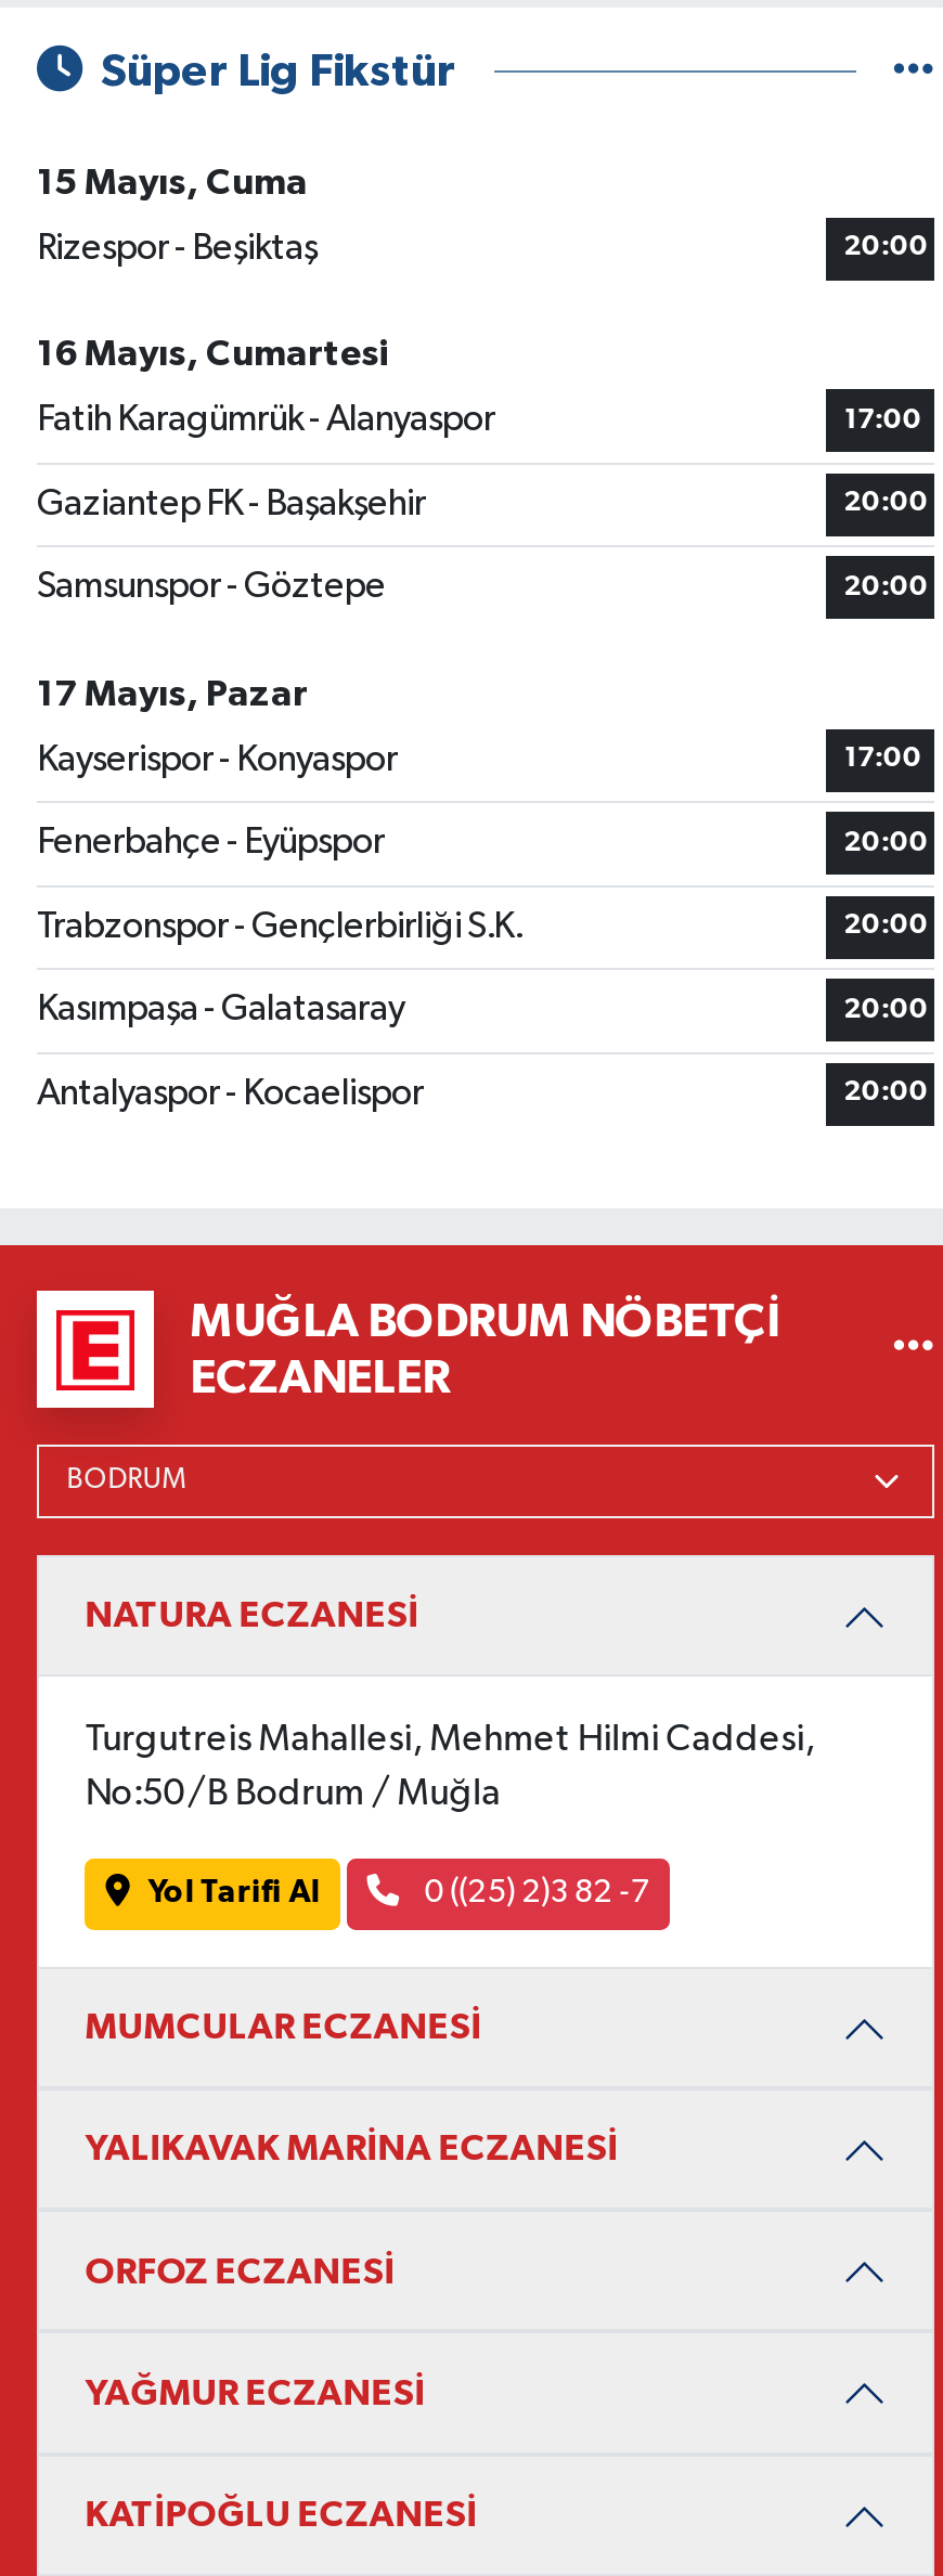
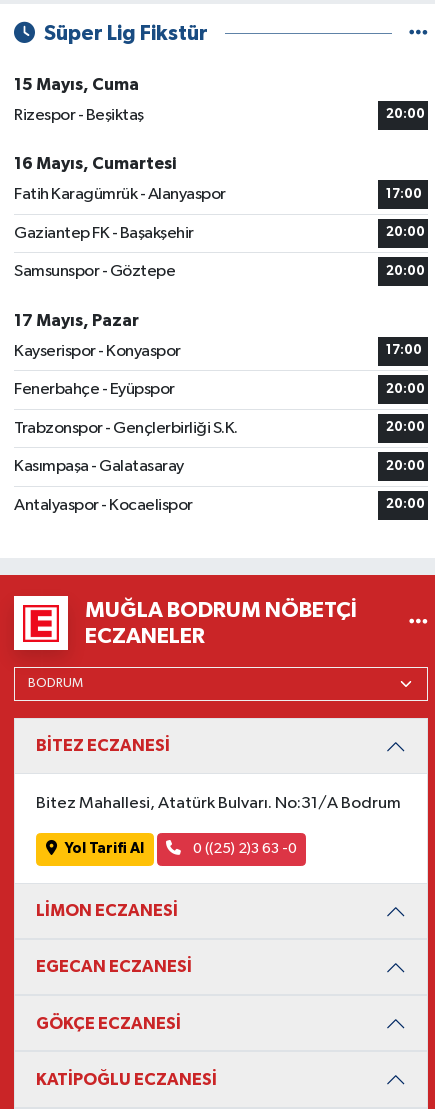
- NATURA ECZANESİ
- Turgutreis Mahallesi, Mehmet Hilmi Caddesi,
- No:50/B Bodrum / Muğla
+ BİTEZ ECZANESİ
+ Bitez Mahallesi, Atatürk Bulvarı. No:31/A Bodrum

- 0 ((25) 2)3 82 -7
+ 0 ((25) 2)3 63 -0

- MUMCULAR ECZANESİ
- YALIKAVAK MARİNA ECZANESİ
- ORFOZ ECZANESİ
- YAĞMUR ECZANESİ
+ LİMON ECZANESİ
+ EGECAN ECZANESİ
+ GÖKÇE ECZANESİ
